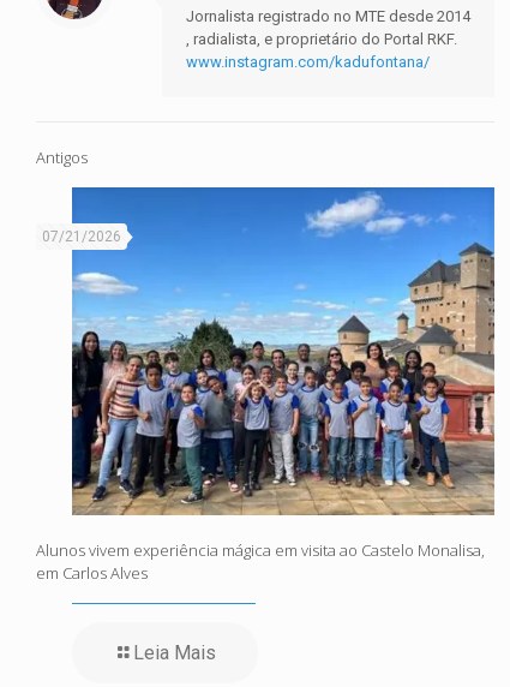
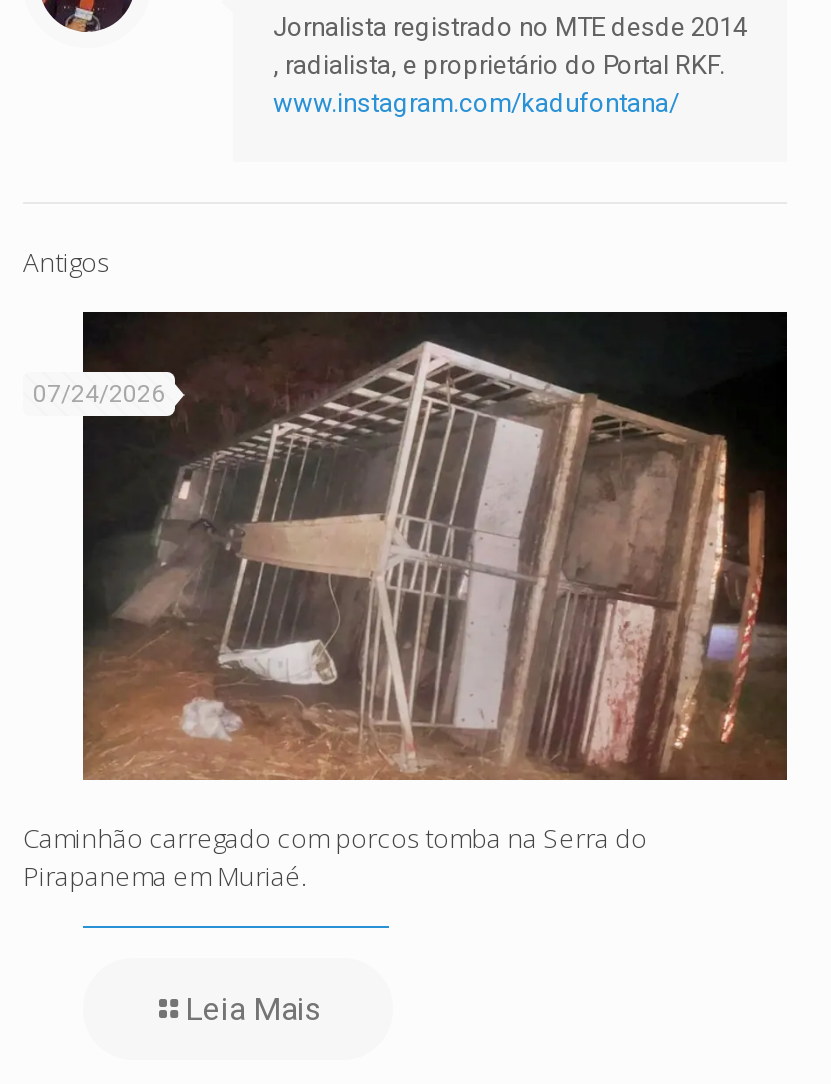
- [image]
- 07/21/2026
+ [image]
+ 07/24/2026

- Alunos vivem experiência mágica em visita ao Castelo Monalisa,
- em Carlos Alves
+ Caminhão carregado com porcos tomba na Serra do
+ Pirapanema em Muriaé.
